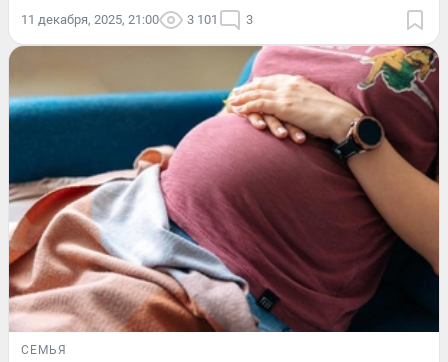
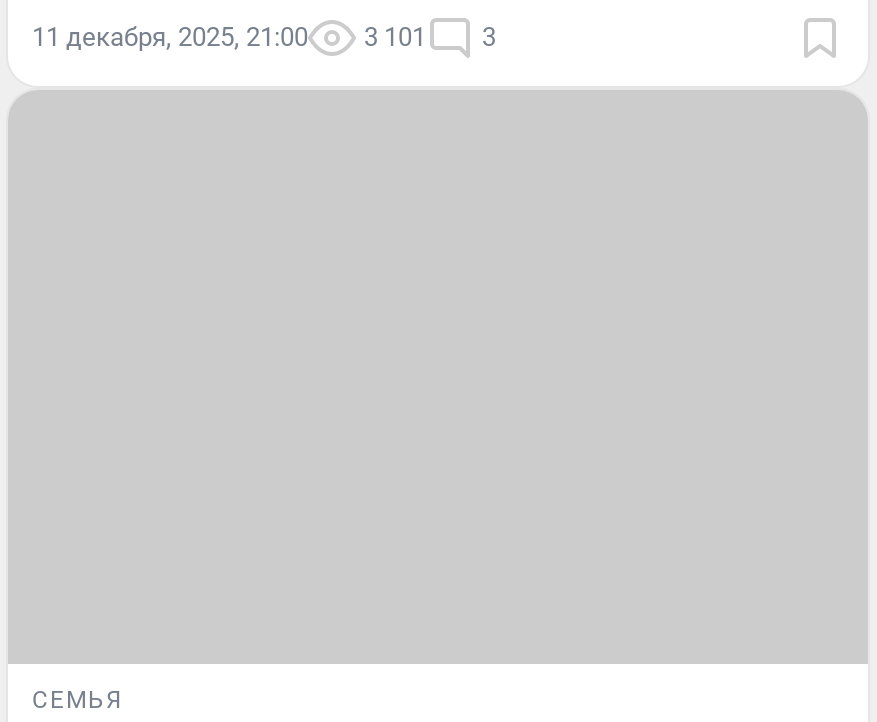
- [image]
